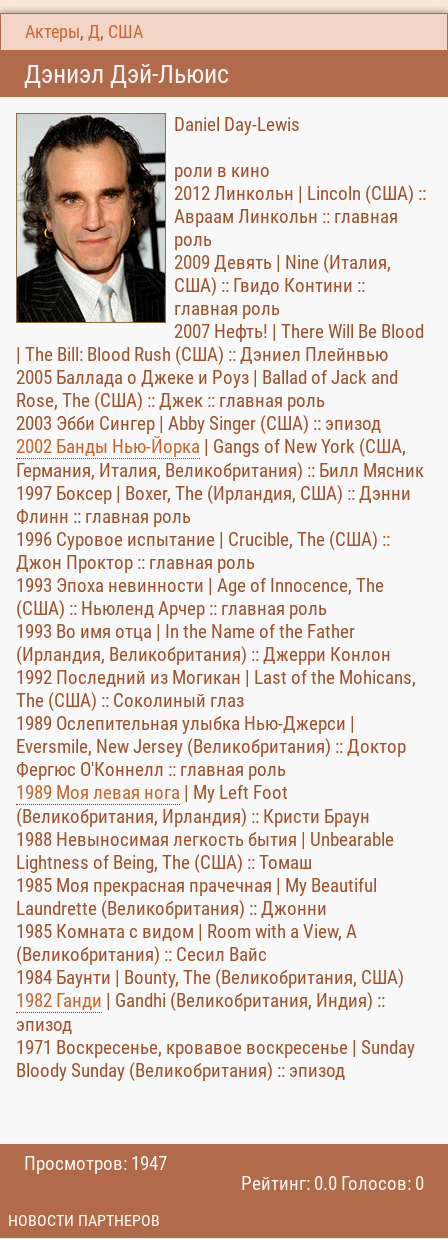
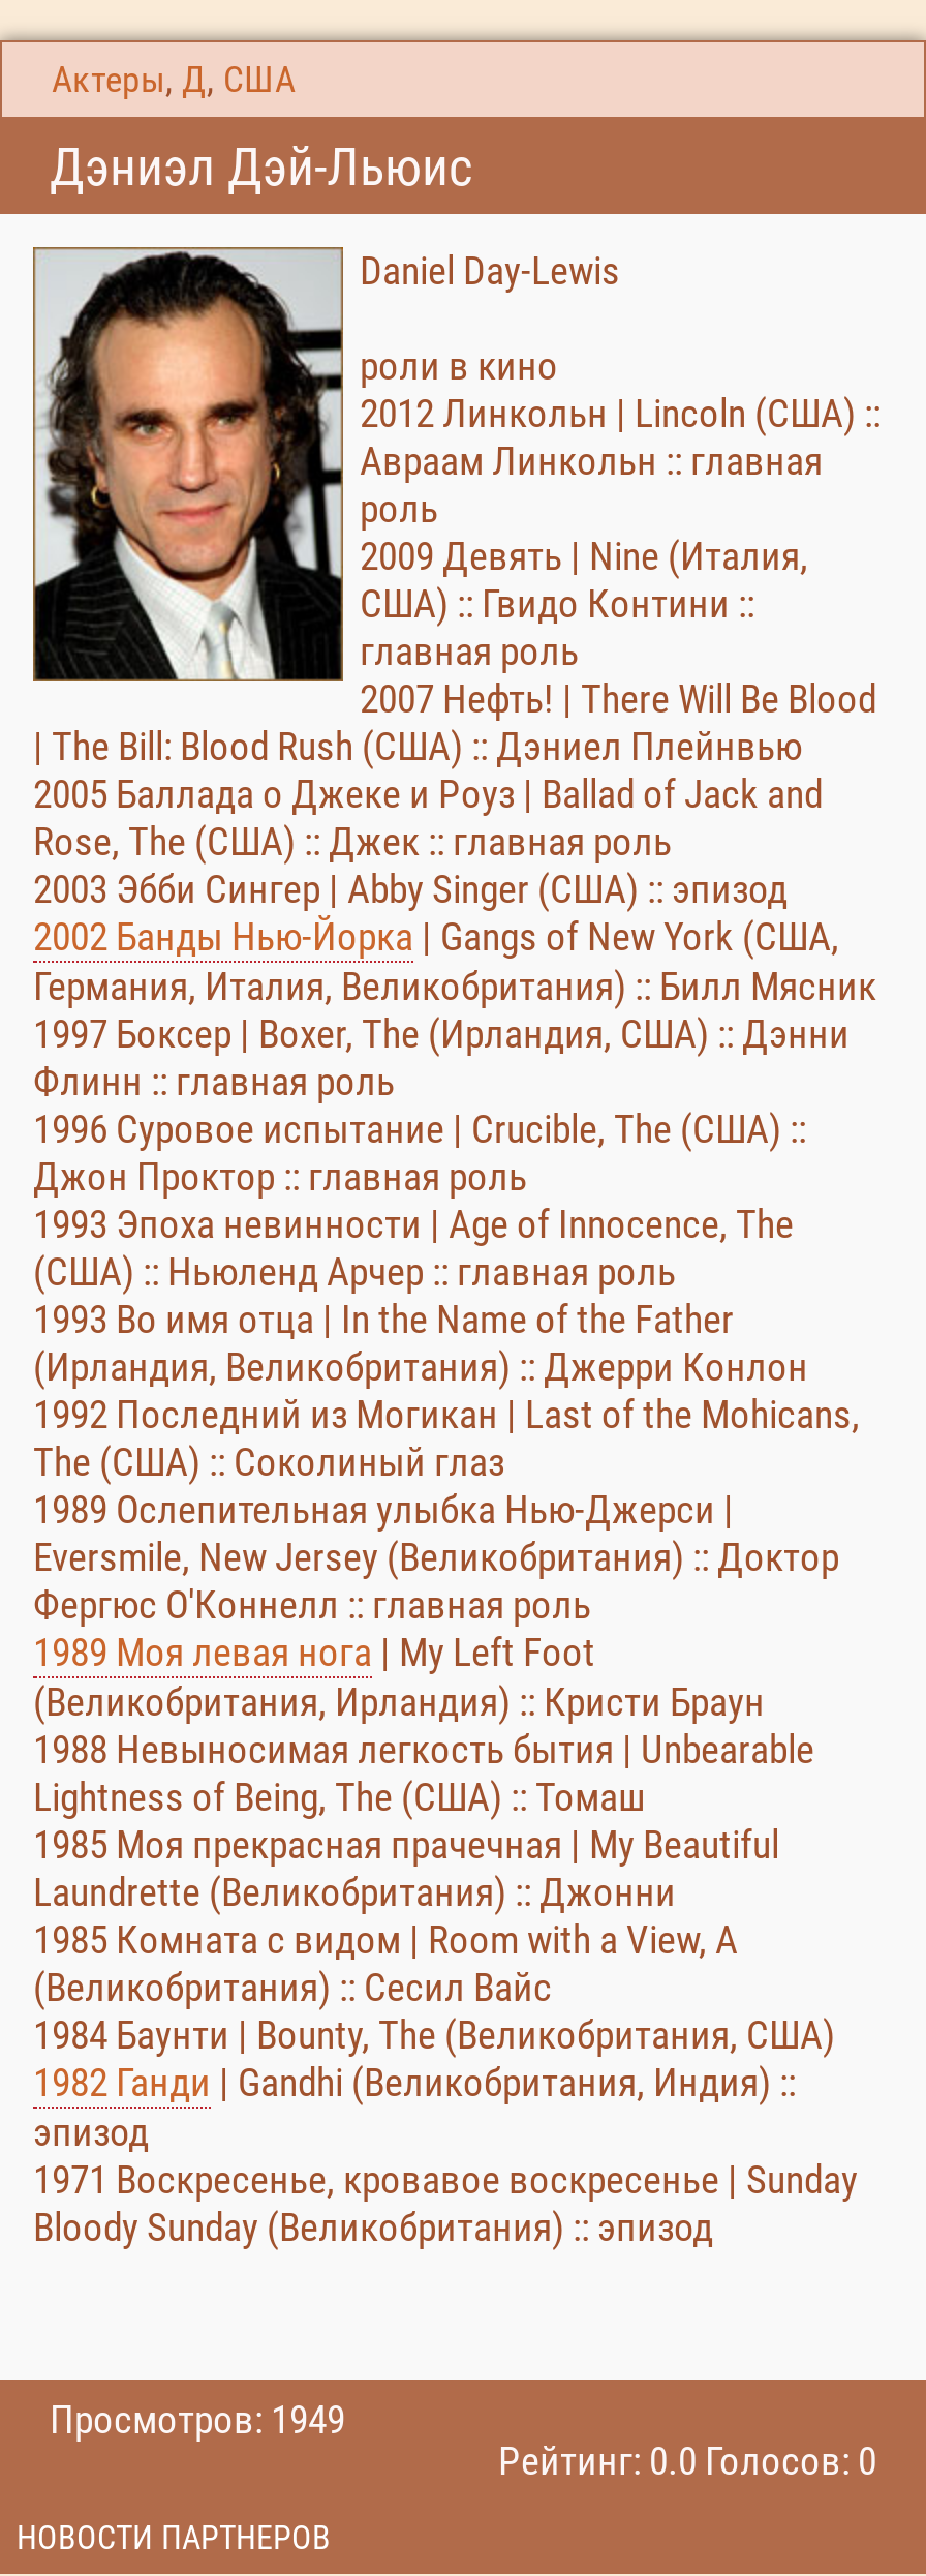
- Просмотров: 1947
+ Просмотров: 1949
